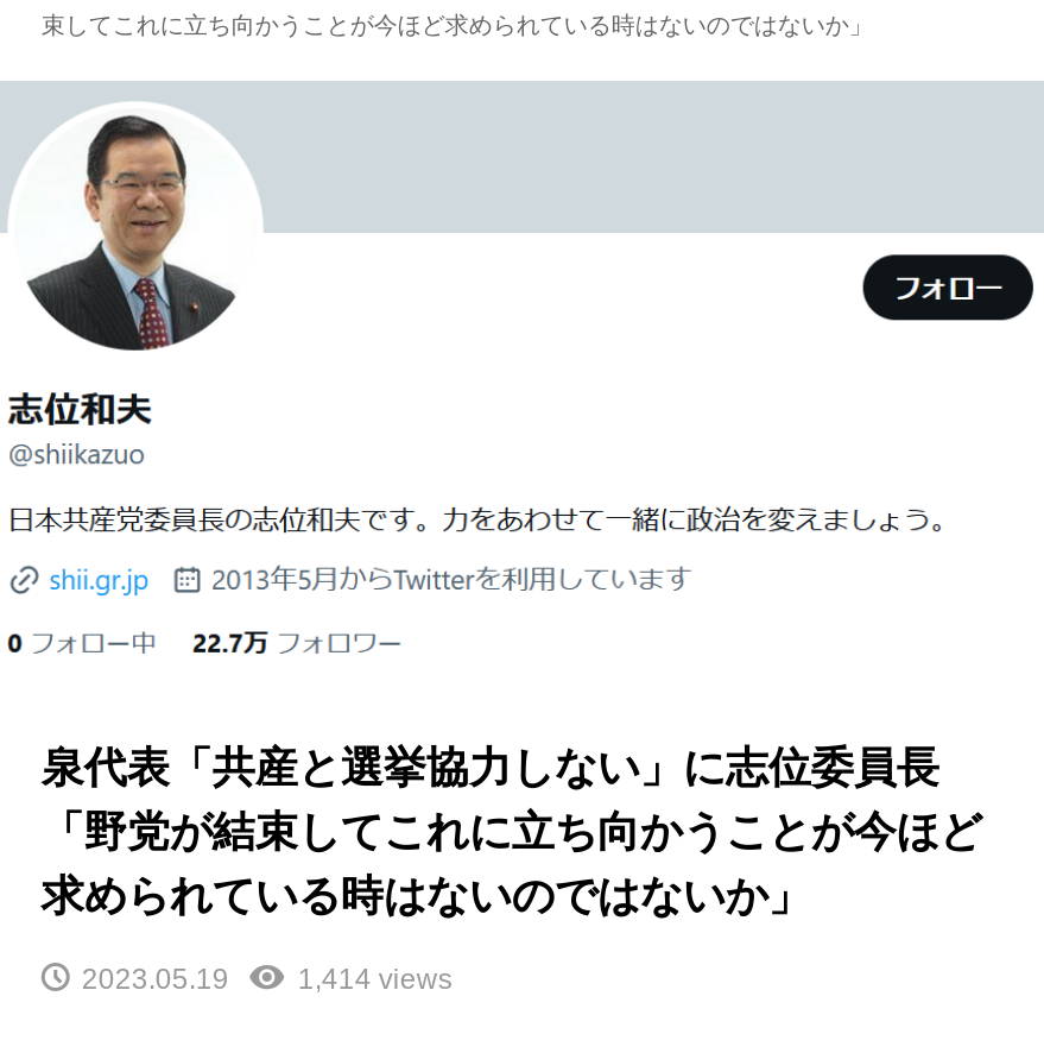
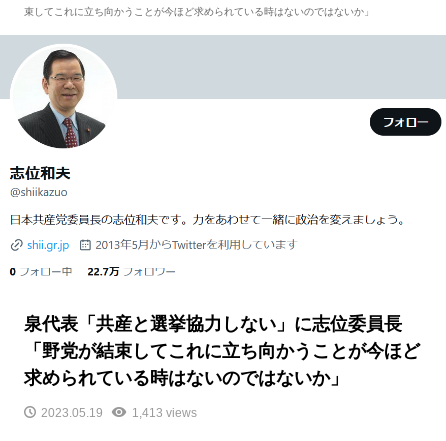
- 1,414 views
+ 1,413 views
